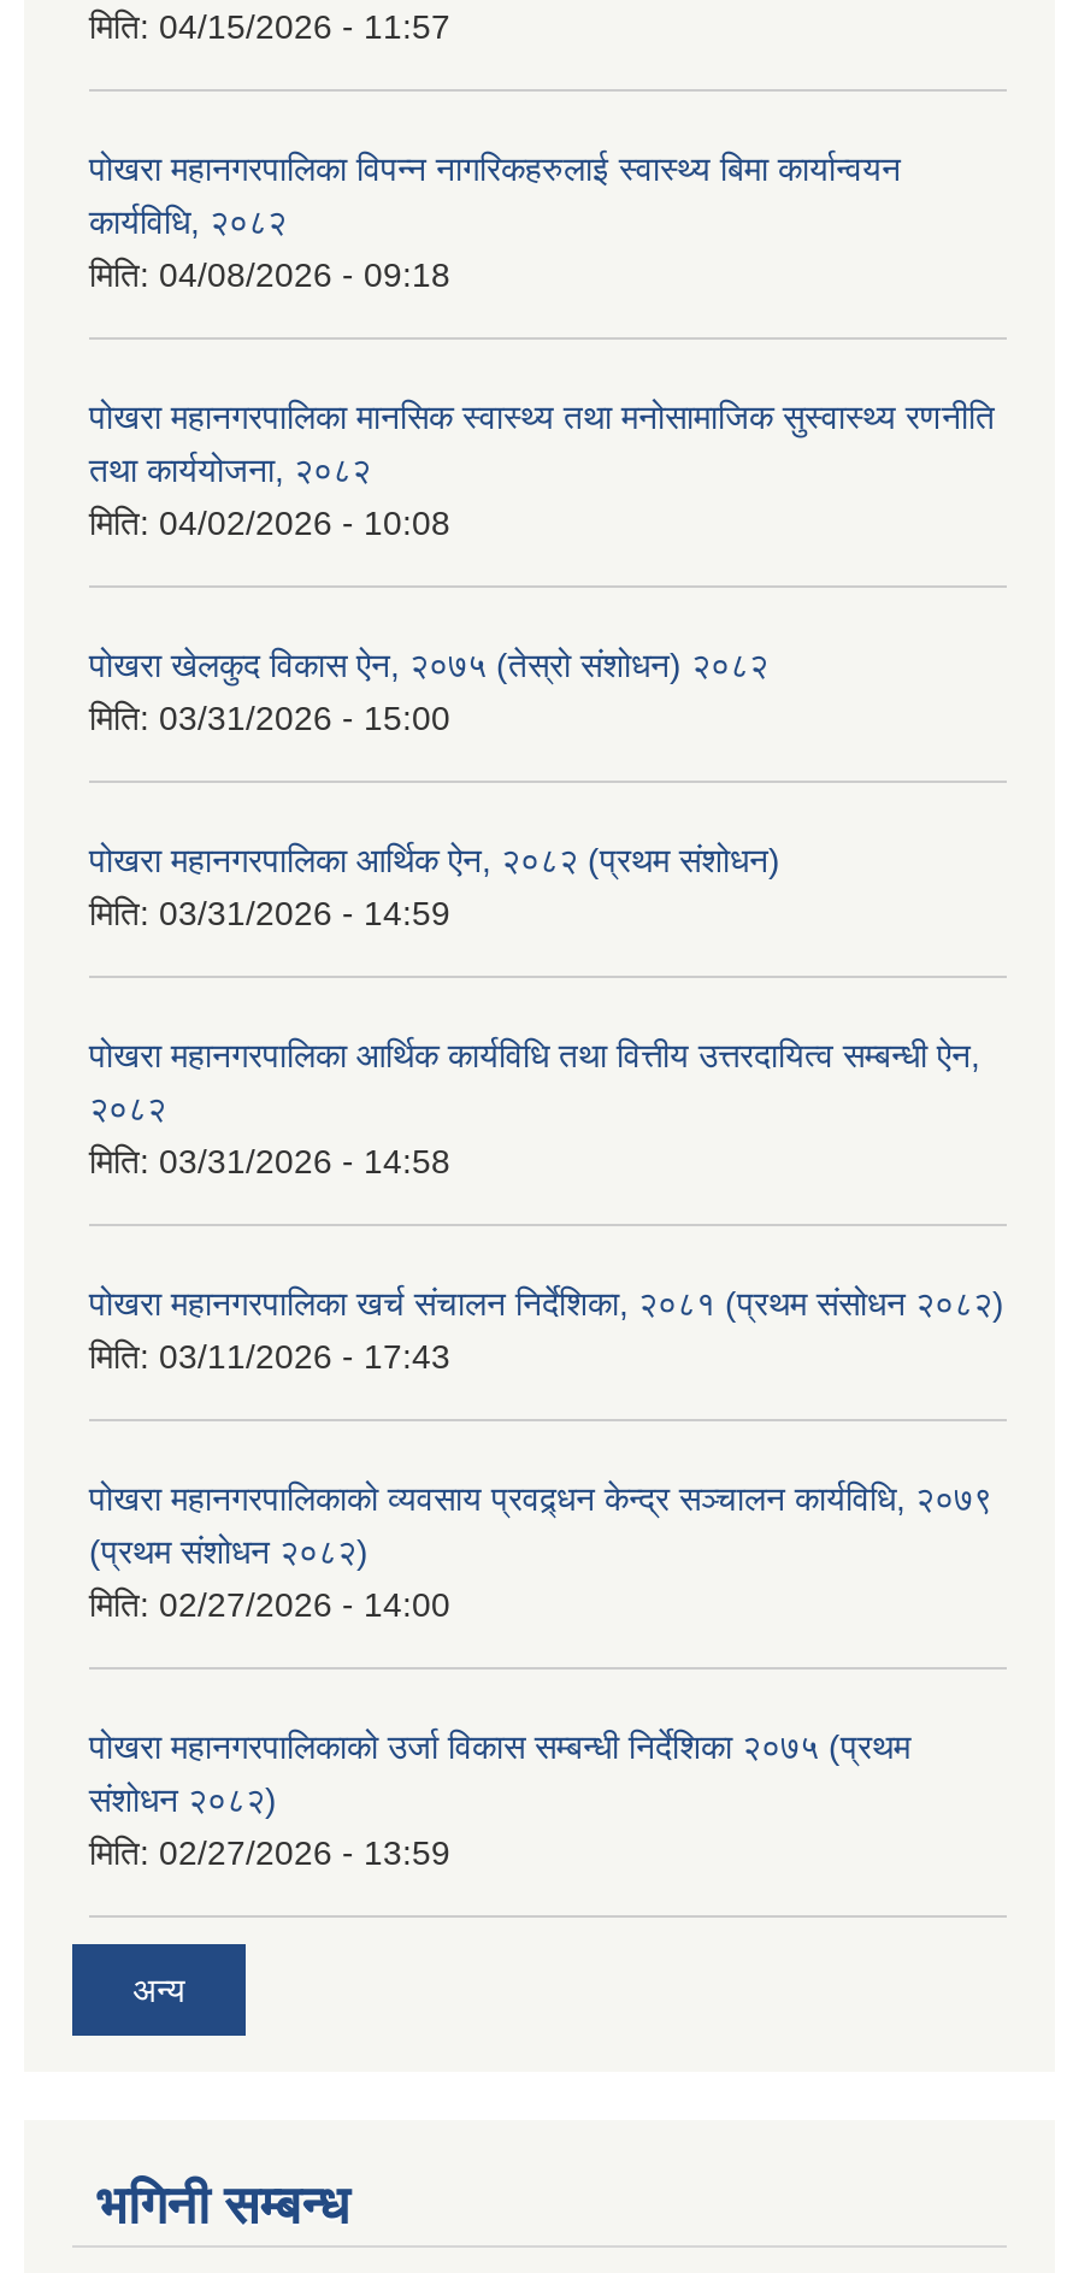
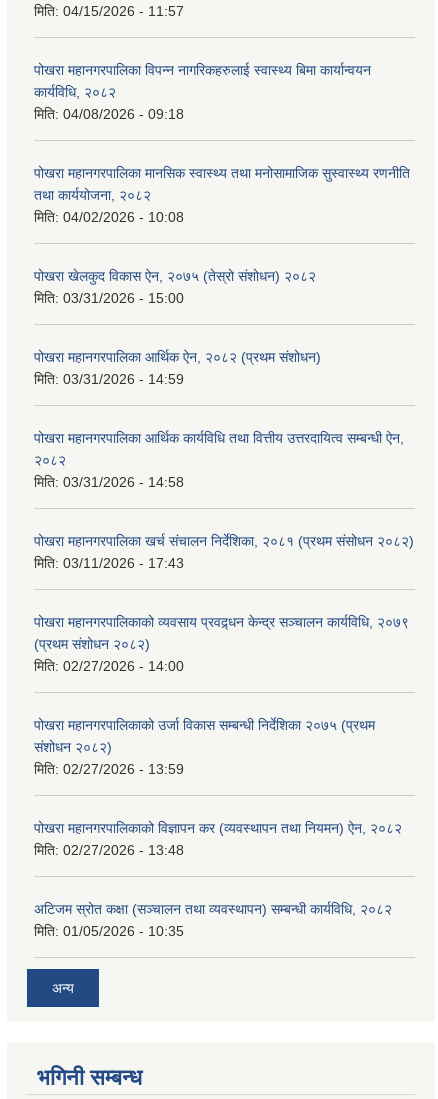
+ पोखरा महानगरपालिकाको विज्ञापन कर (व्यवस्थापन तथा नियमन) ऐन, २०८२
+ मिति: 02/27/2026 - 13:48

+ अटिजम स्रोत कक्षा (सञ्चालन तथा व्यवस्थापन) सम्बन्धी कार्यविधि, २०८२
+ मिति: 01/05/2026 - 10:35
